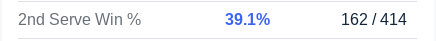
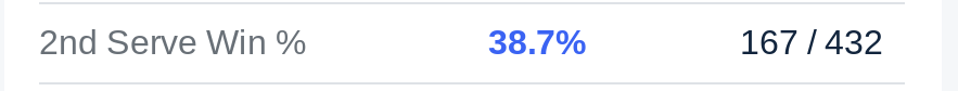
- 39.1%
+ 38.7%

- 162 / 414
+ 167 / 432
